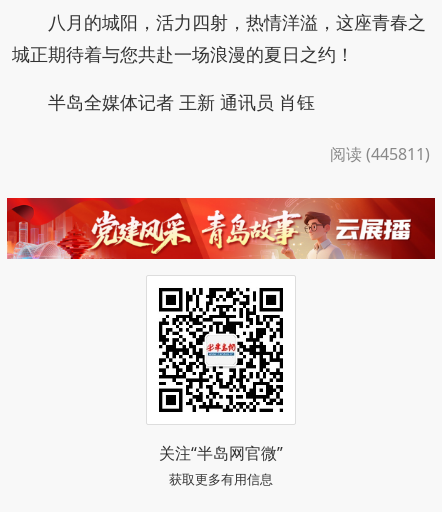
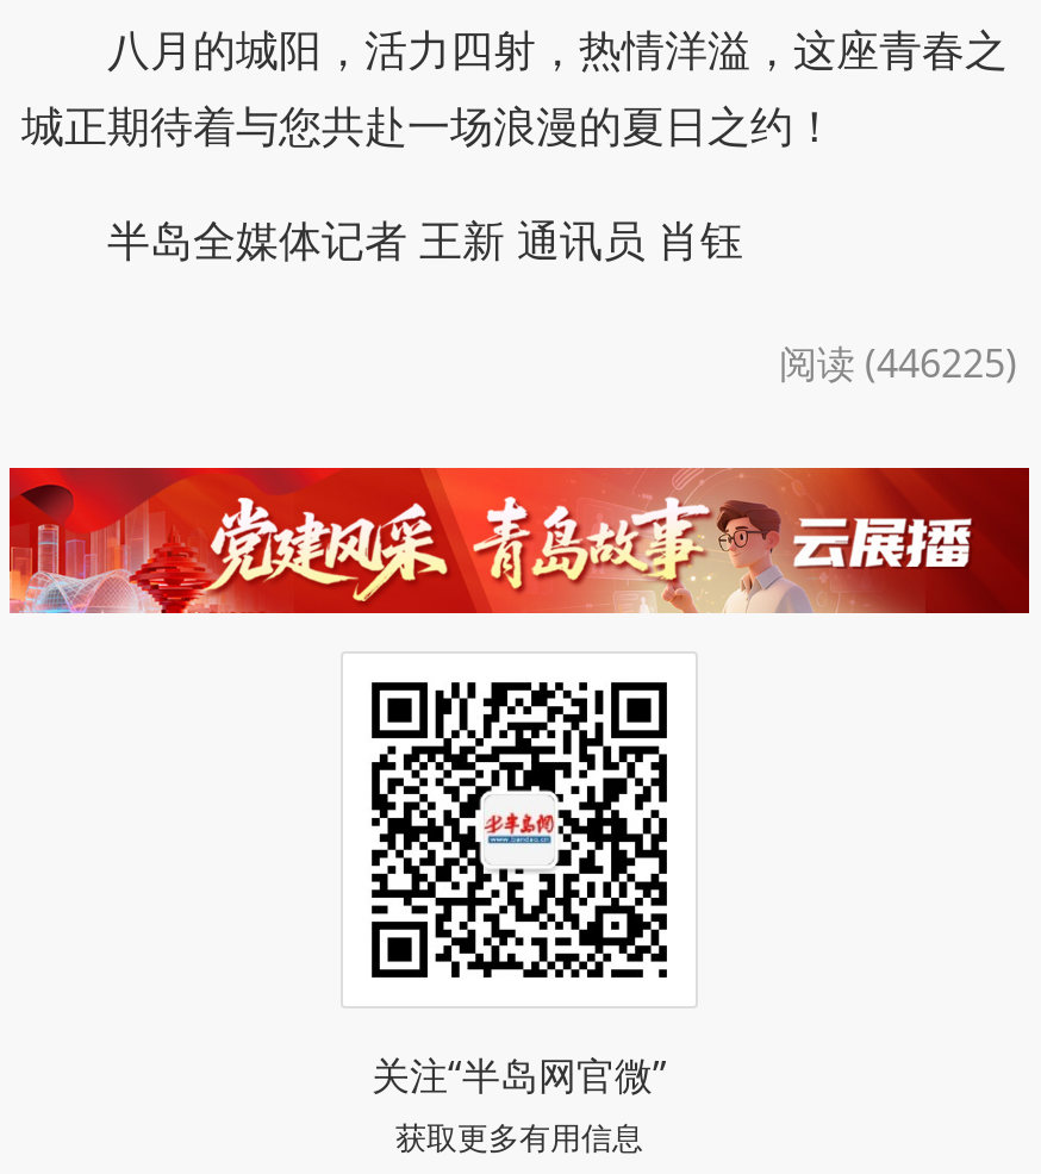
- 阅读 (445811)
+ 阅读 (446225)
